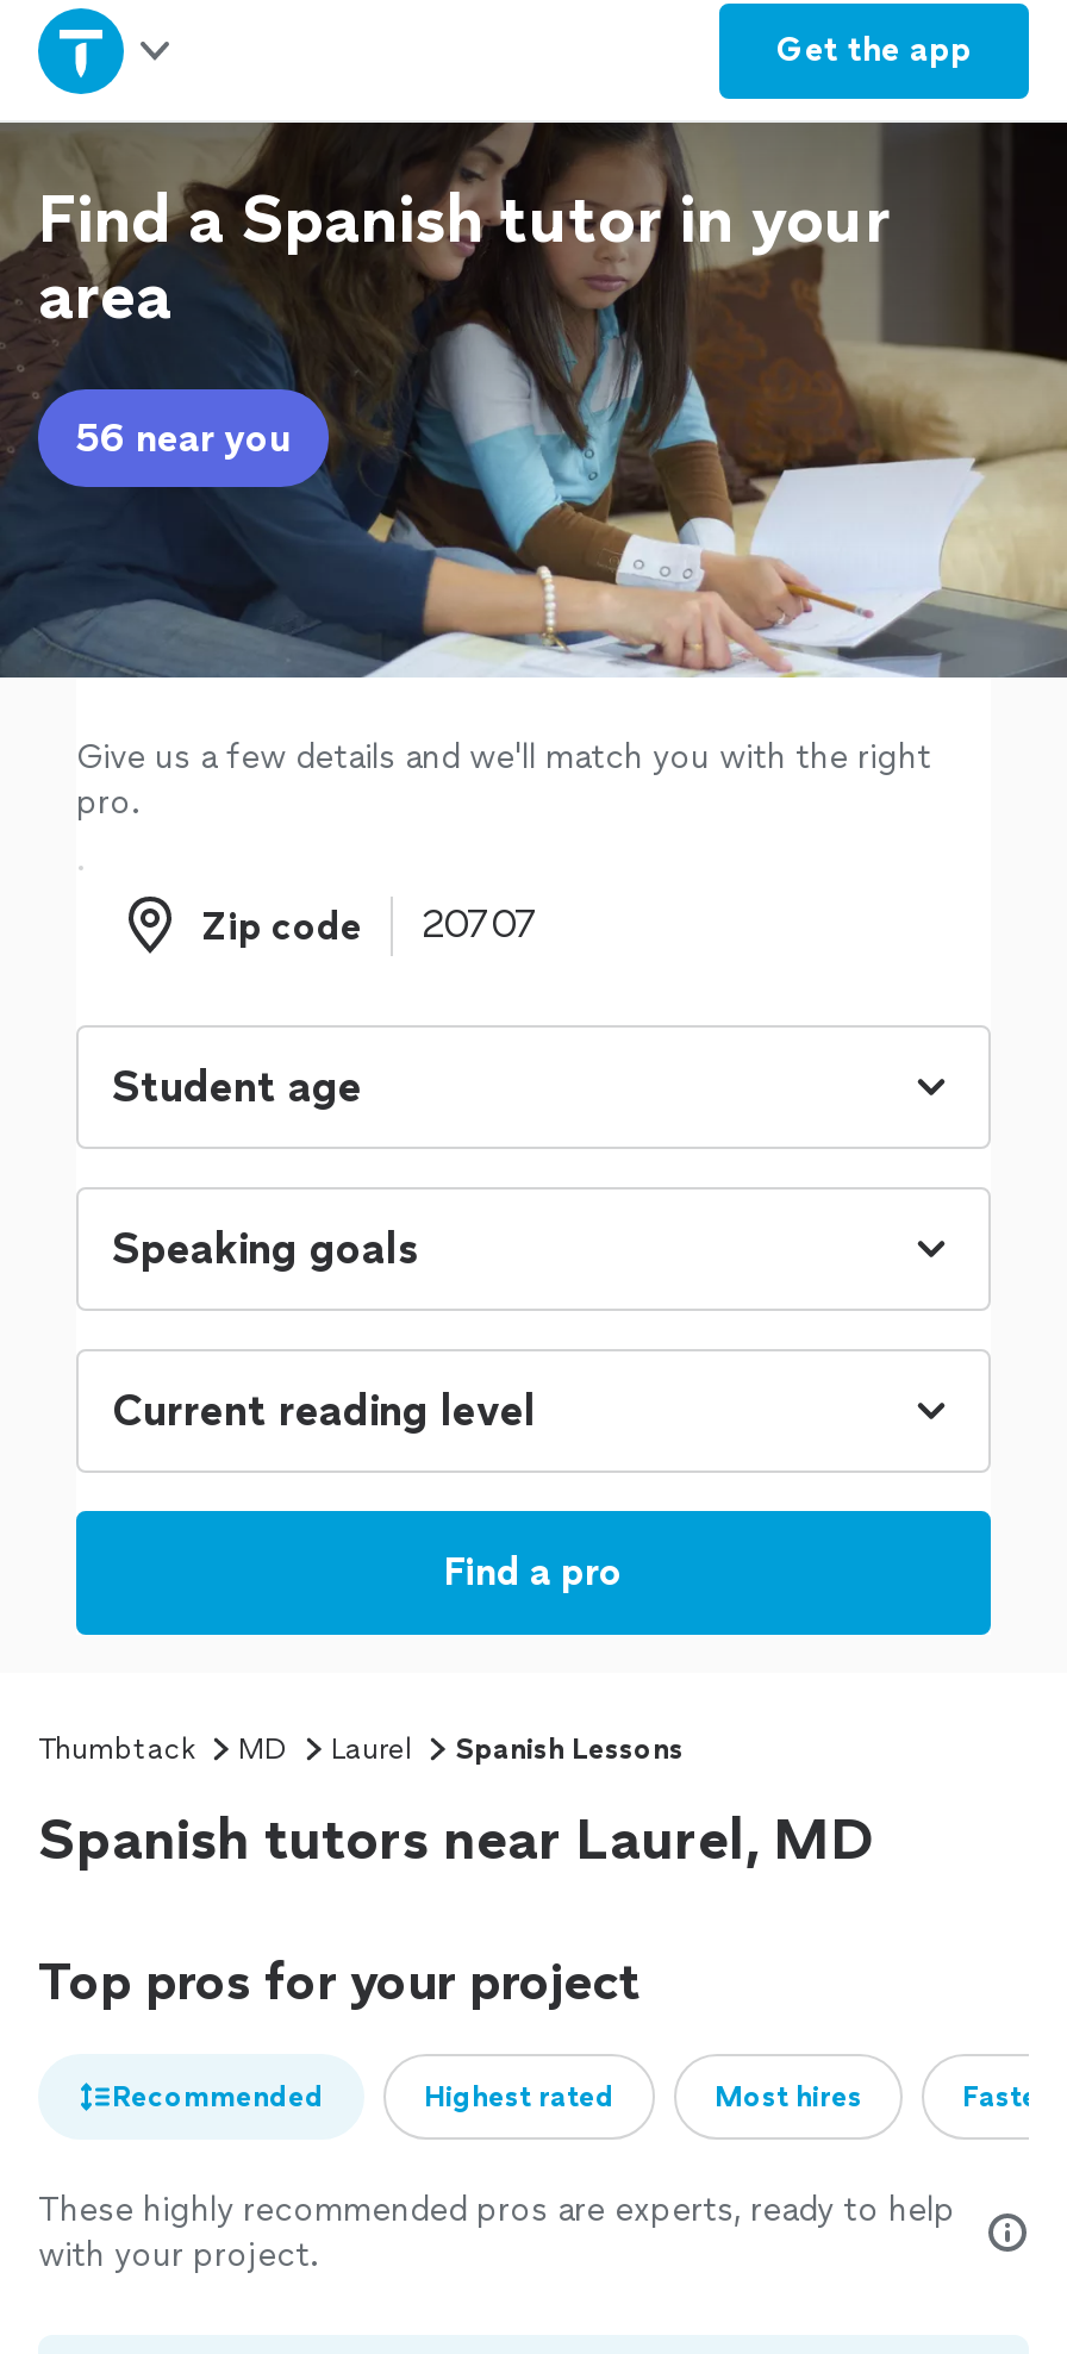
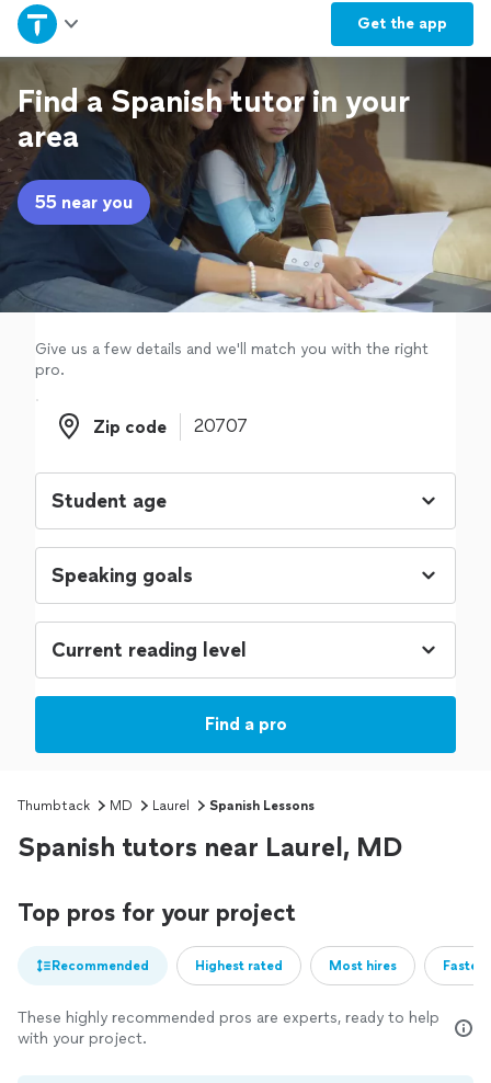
- 56 near you
+ 55 near you
